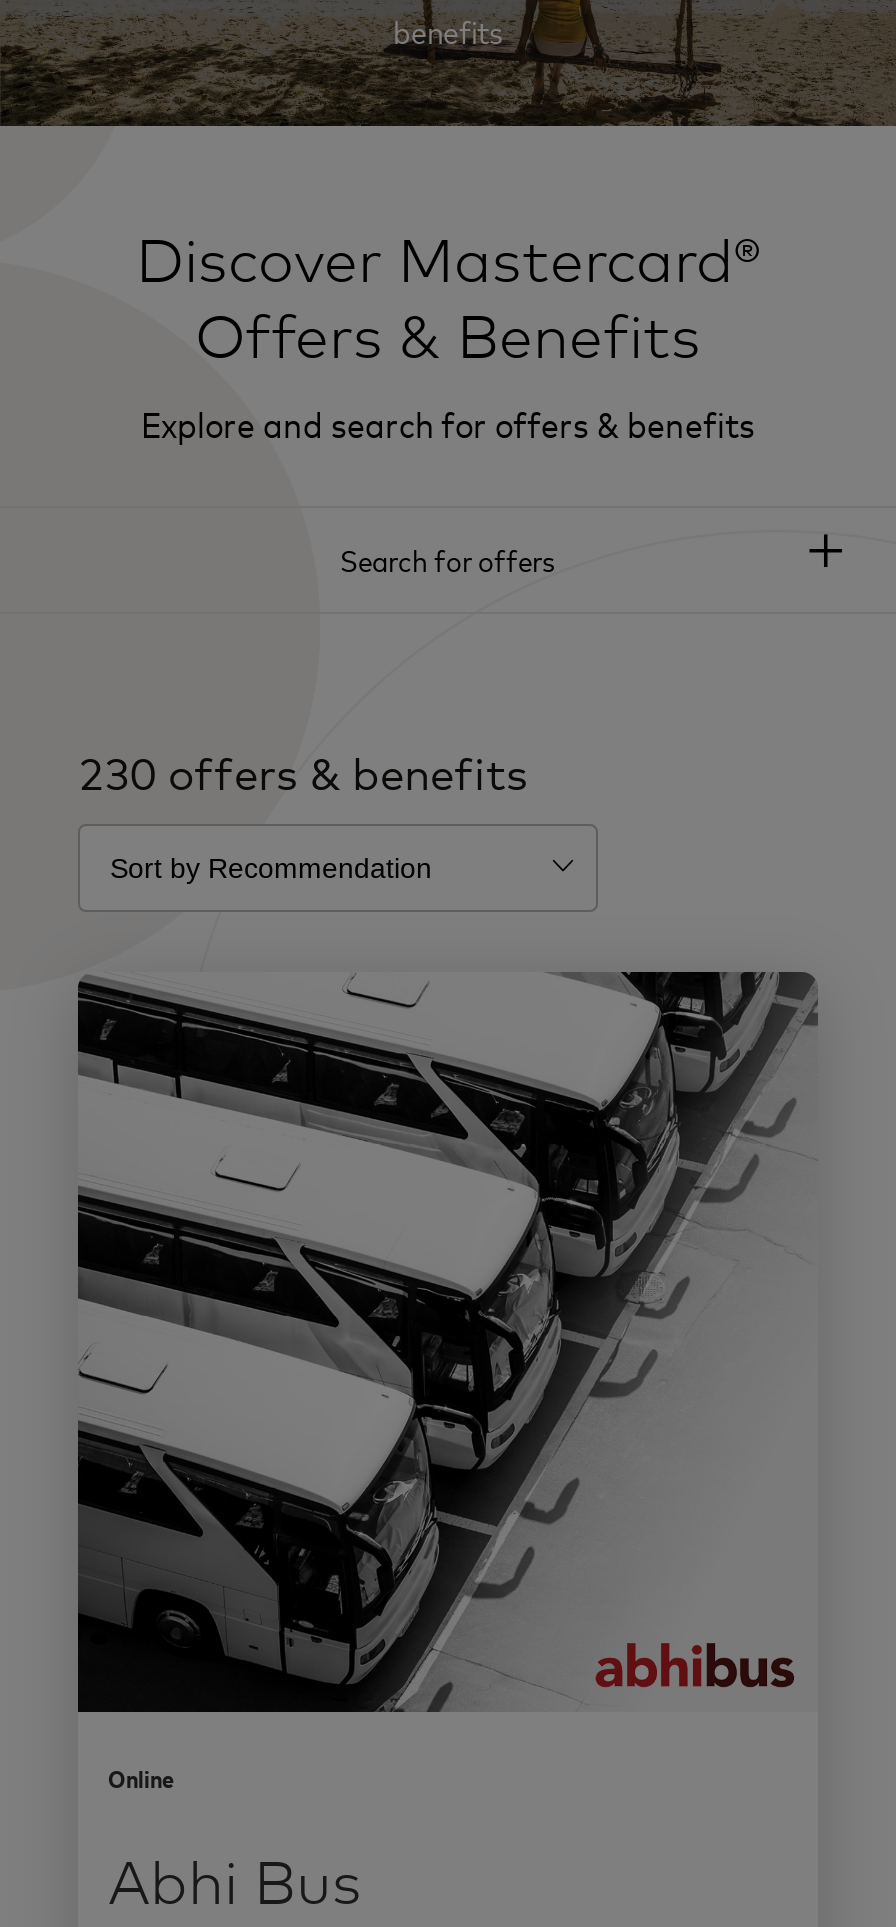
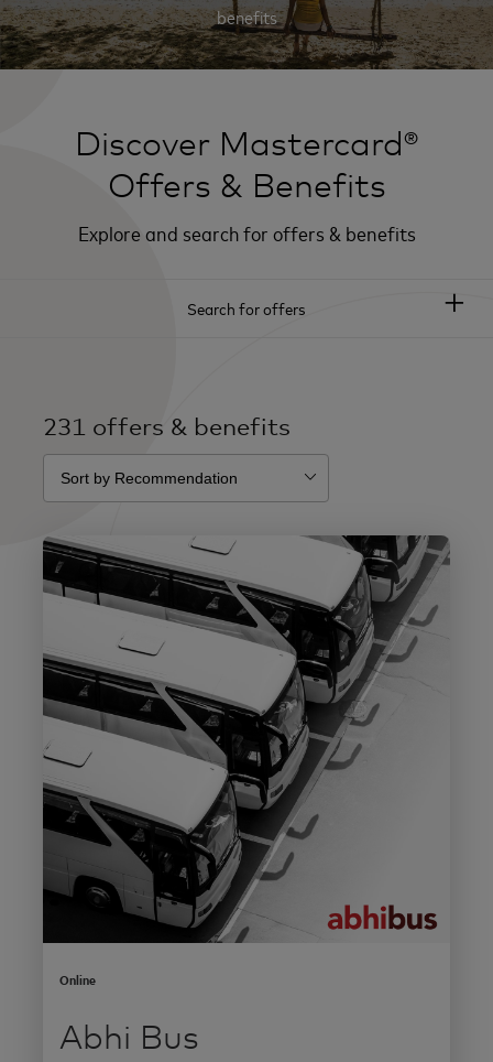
- 230 offers & benefits
+ 231 offers & benefits
